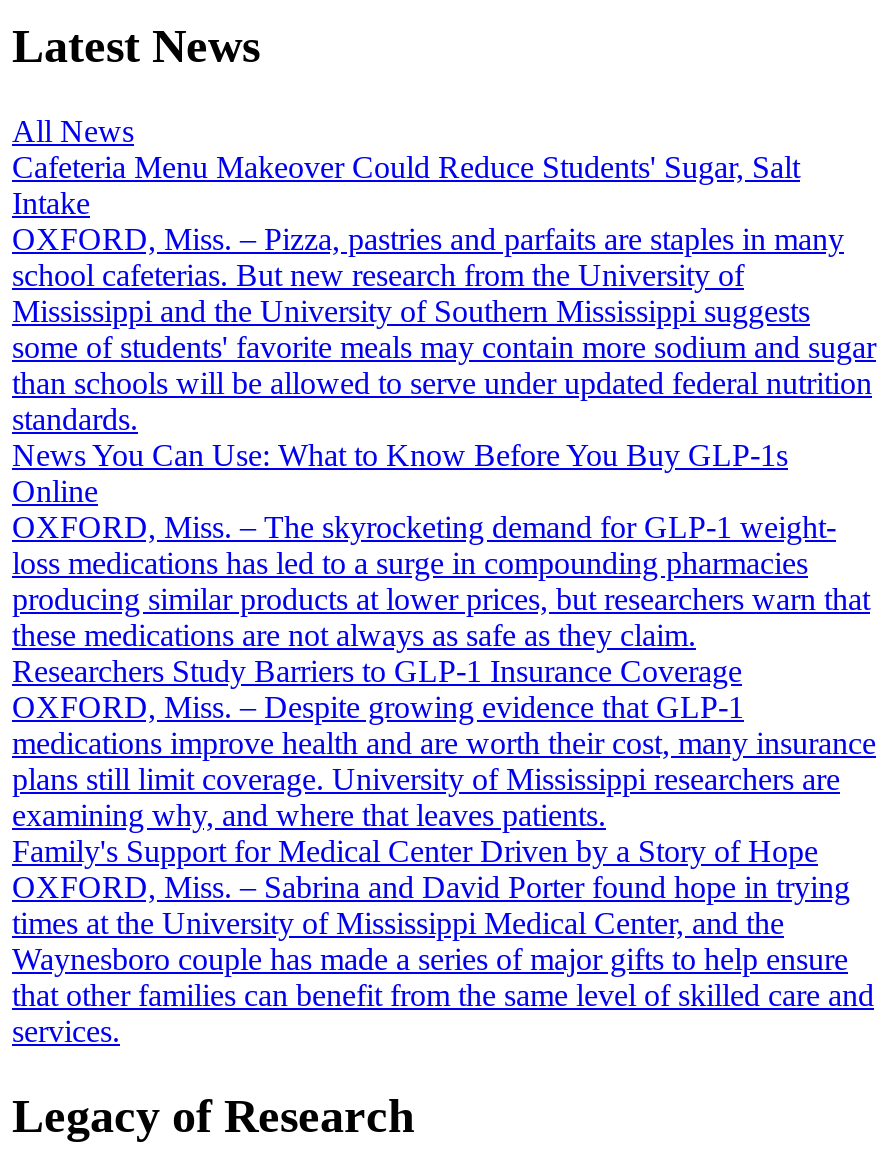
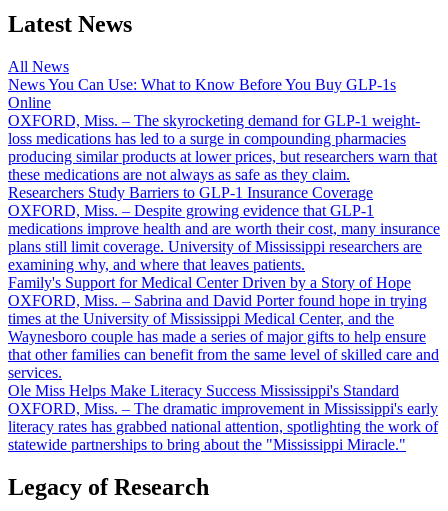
- Cafeteria Menu Makeover Could Reduce Students' Sugar, Salt
- Intake
- OXFORD, Miss. – Pizza, pastries and parfaits are staples in many
- school cafeterias. But new research from the University of
- Mississippi and the University of Southern Mississippi suggests
- some of students' favorite meals may contain more sodium and sugar
- than schools will be allowed to serve under updated federal nutrition
- standards.

moved up: News You Can Use: What to Know Before You Buy GLP-1s | Online | OXFORD, Miss. – The skyrocketing demand for GLP-1 weight- | ... | that other families can benefit from the same level of skilled care and | services.

+ Ole Miss Helps Make Literacy Success Mississippi's Standard
+ OXFORD, Miss. – The dramatic improvement in Mississippi's early
+ literacy rates has grabbed national attention, spotlighting the work of
+ statewide partnerships to bring about the "Mississippi Miracle."
